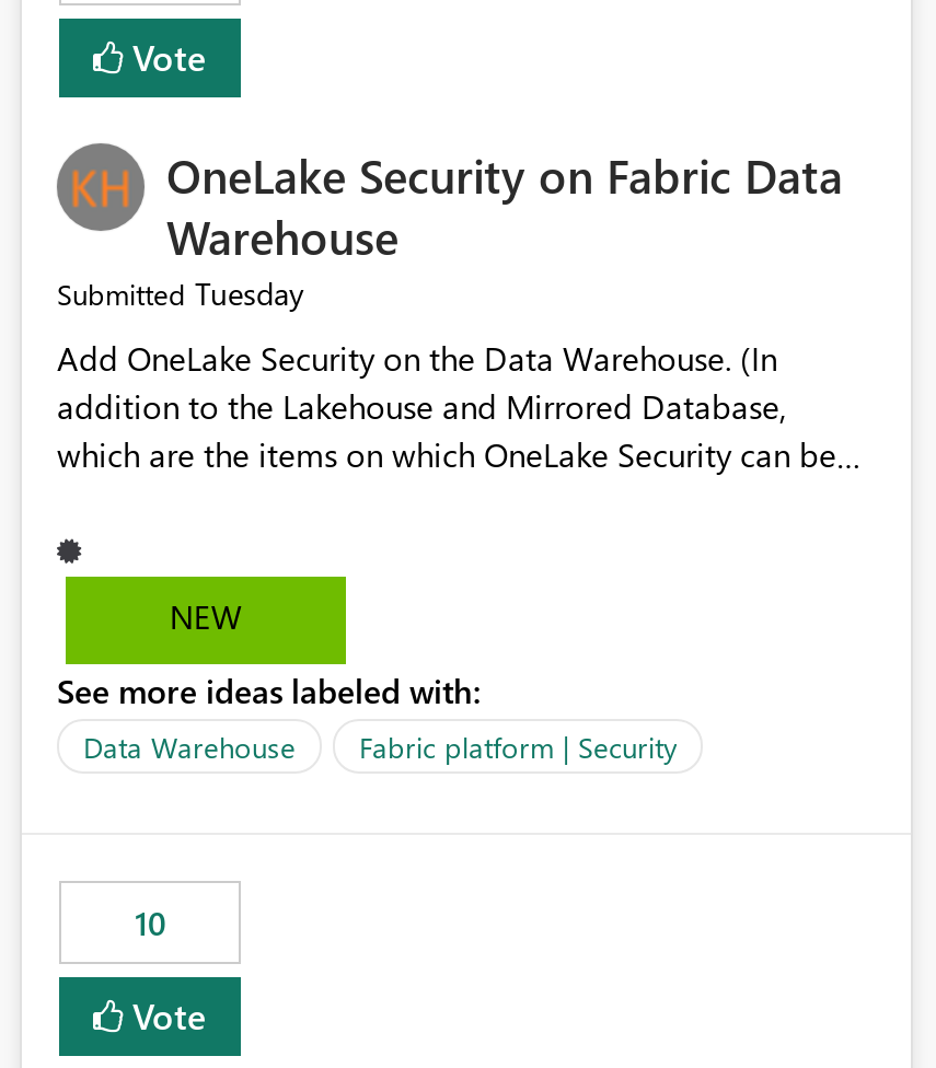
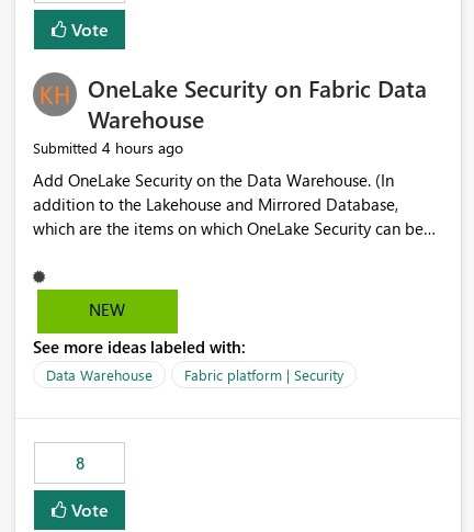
- Submitted Tuesday
+ Submitted 4 hours ago

- 10
+ 8
